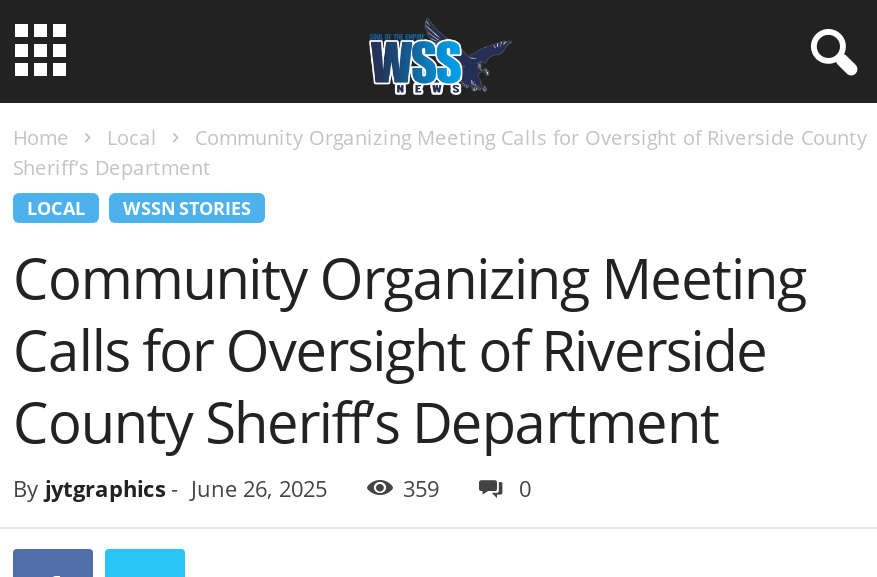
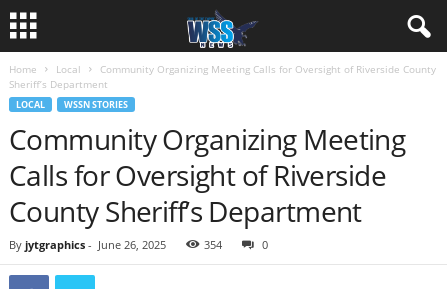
- 359
+ 354
